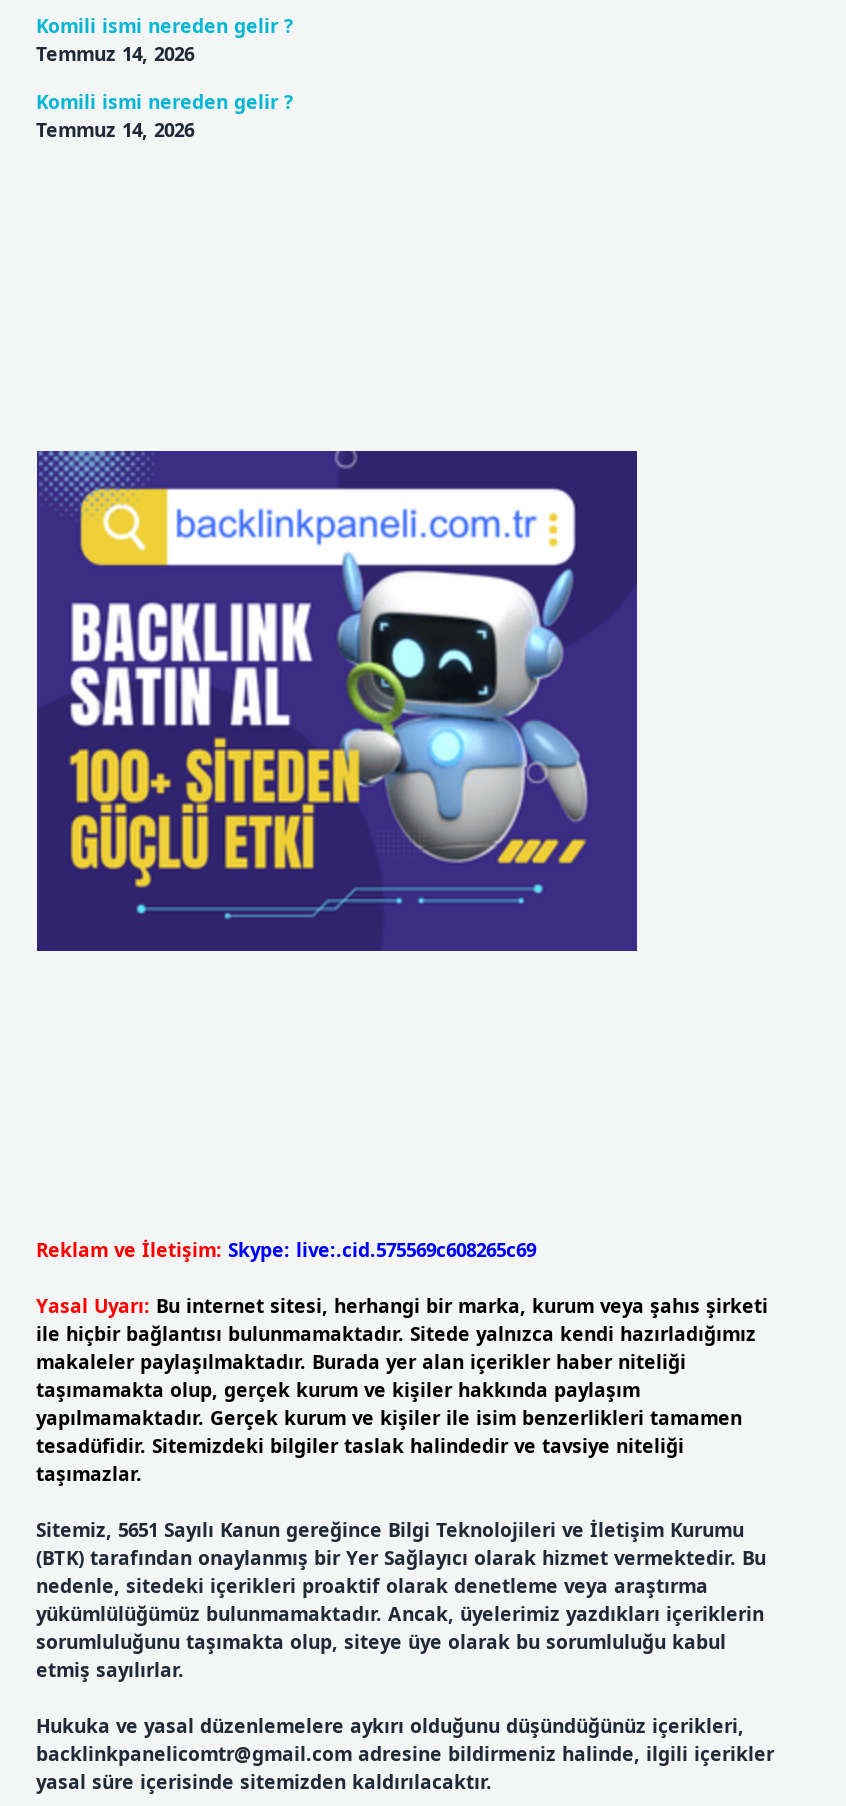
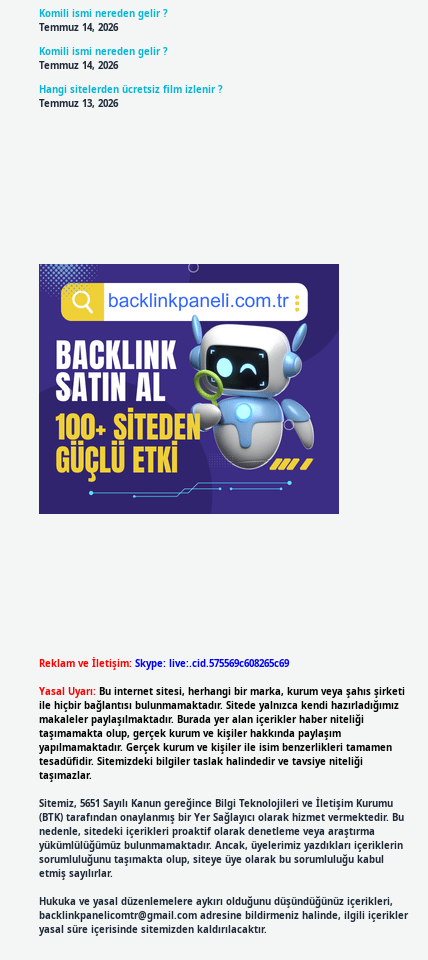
+ Hangi sitelerden ücretsiz film izlenir ?
+ Temmuz 13, 2026
